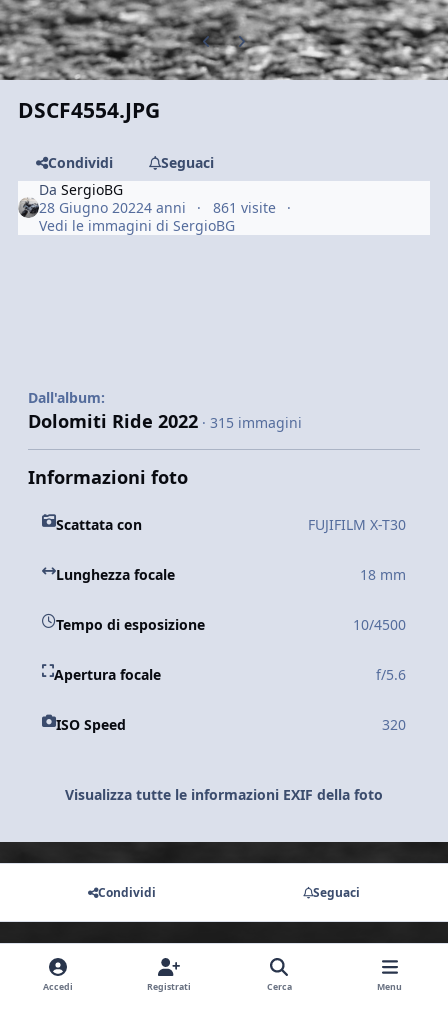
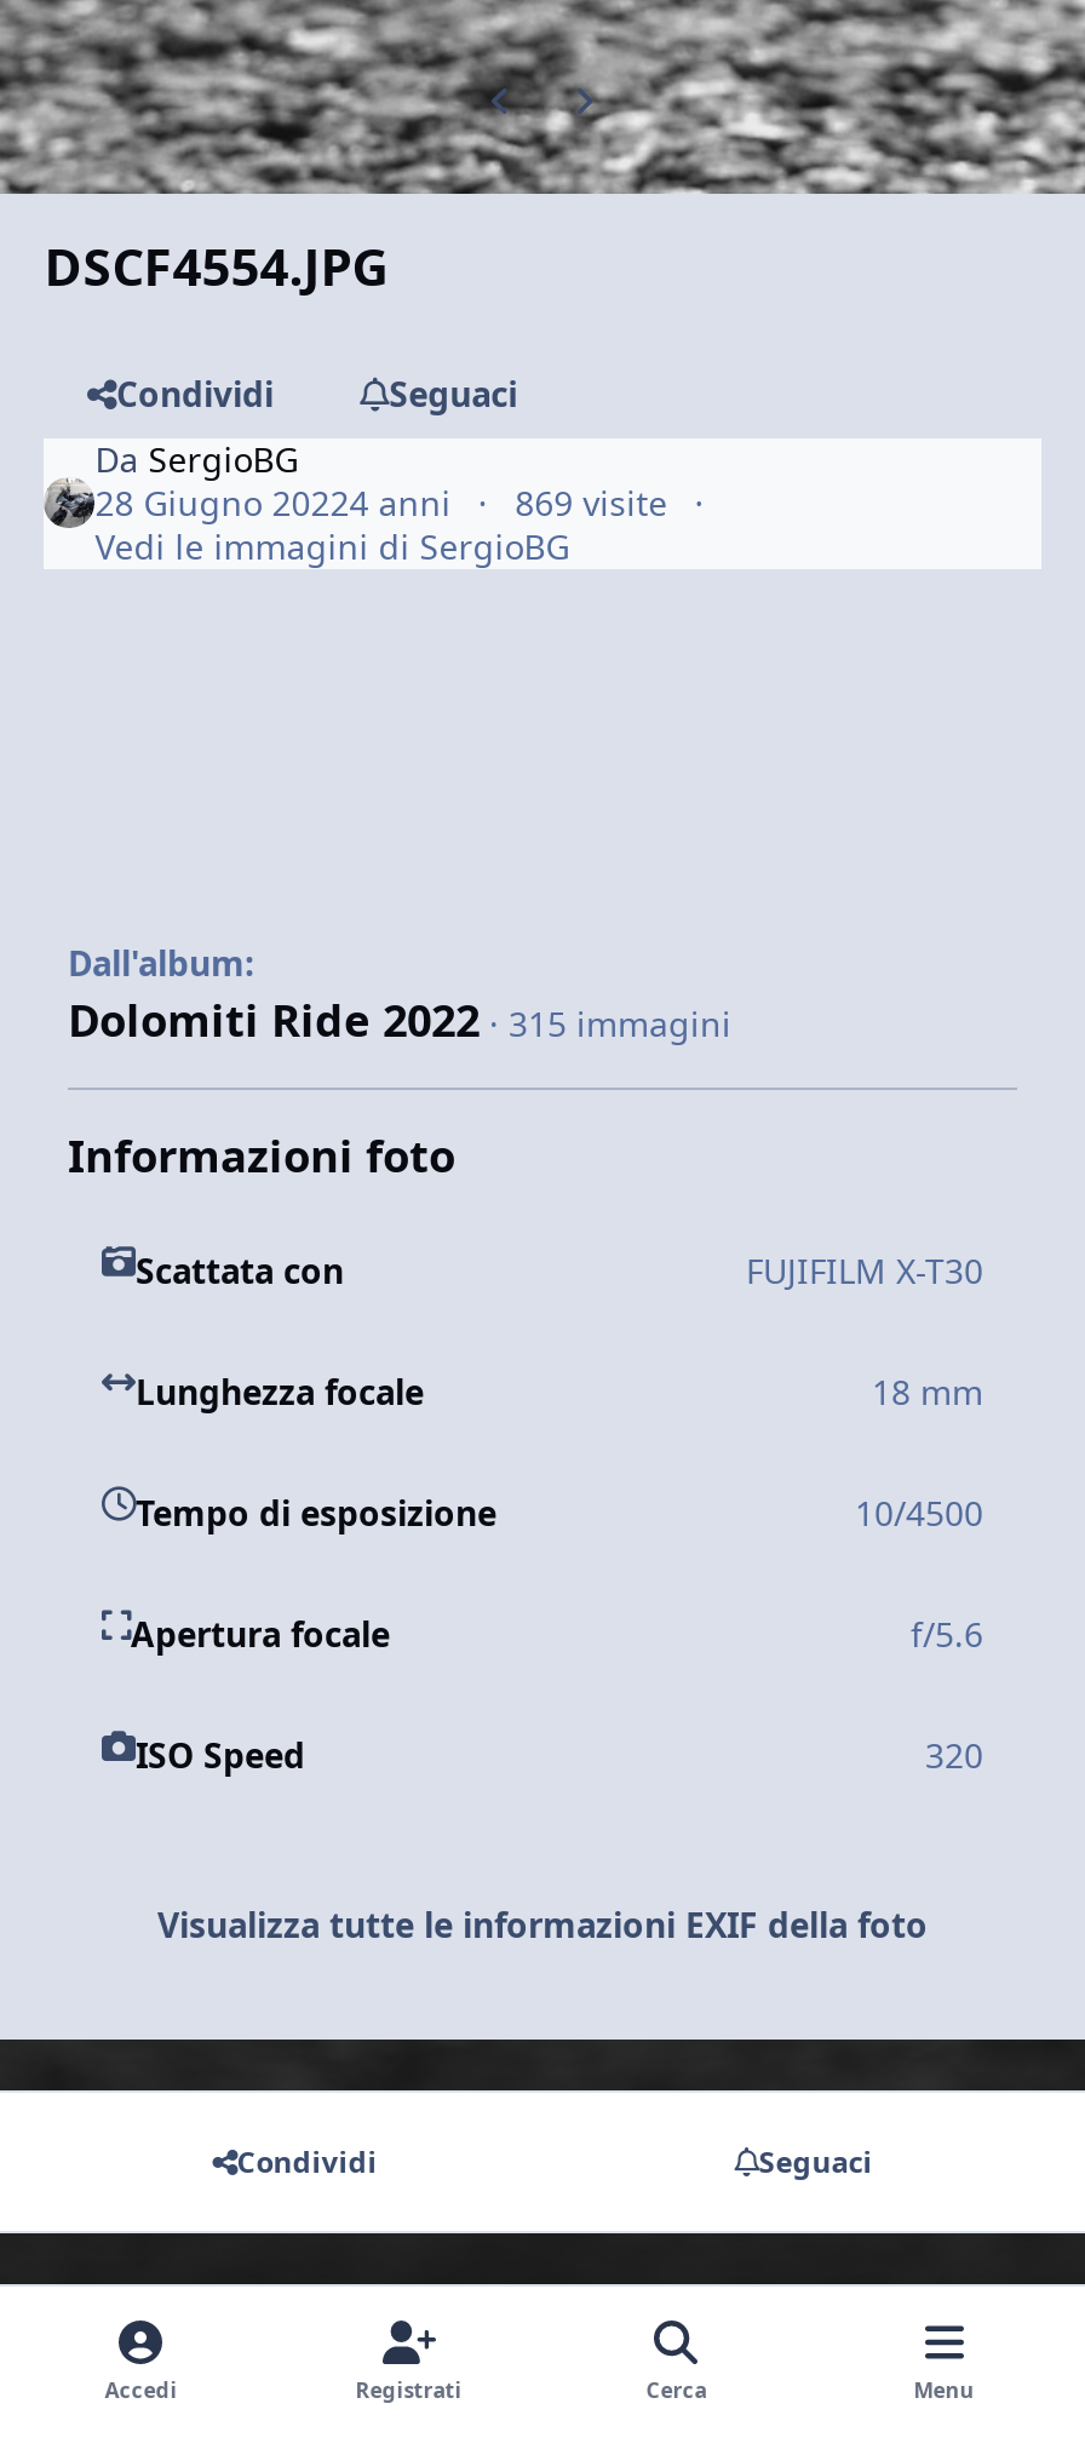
- 28 Giugno 20224 anni 861 visite
+ 28 Giugno 20224 anni 869 visite
